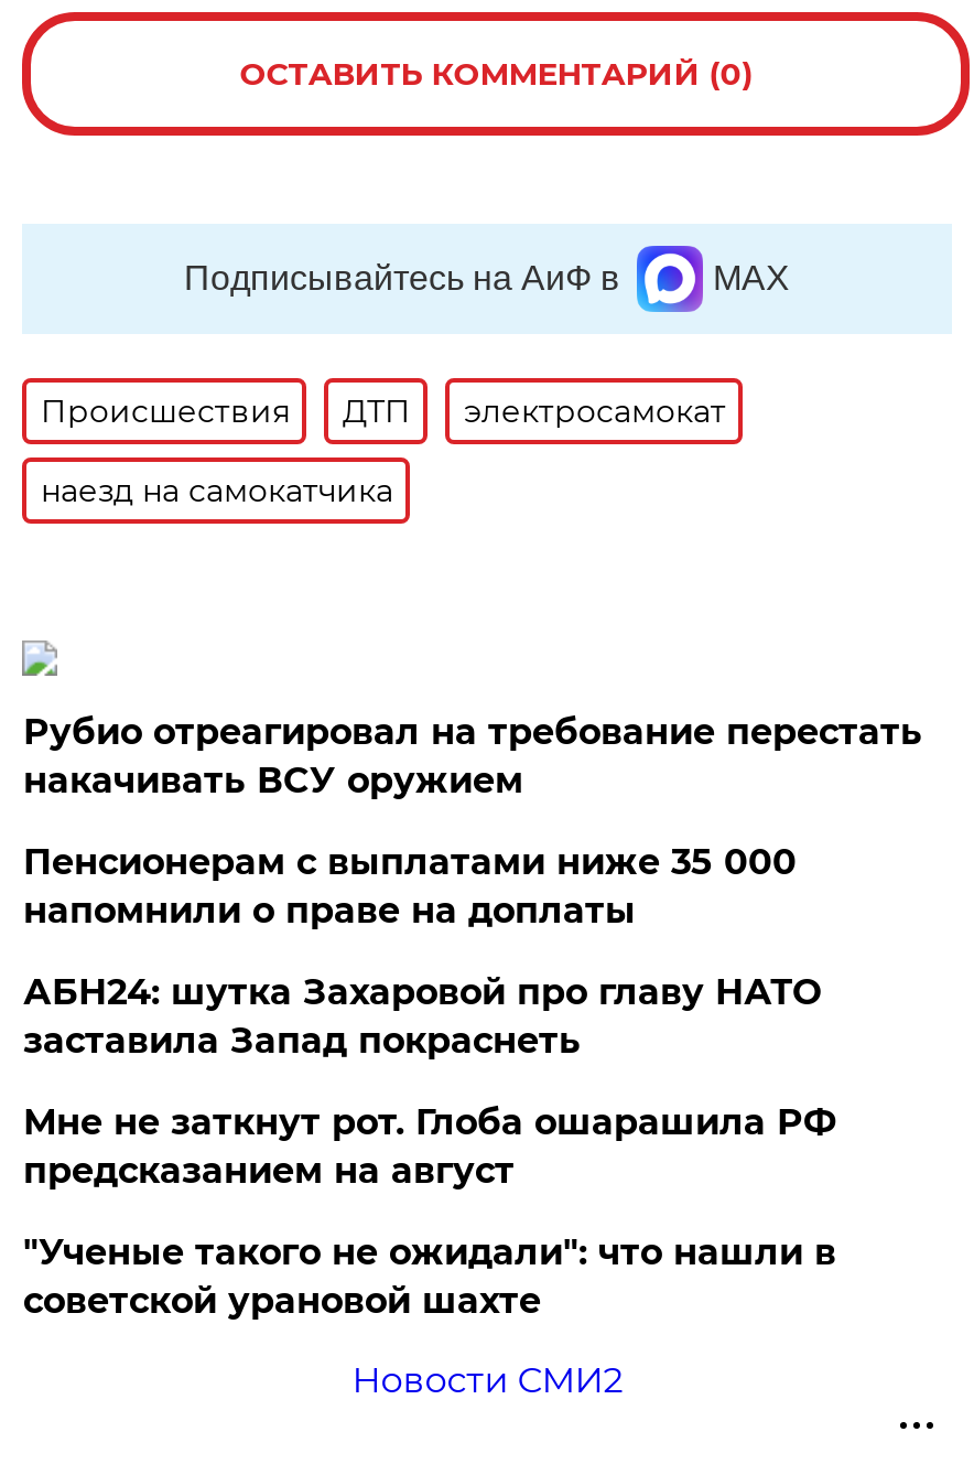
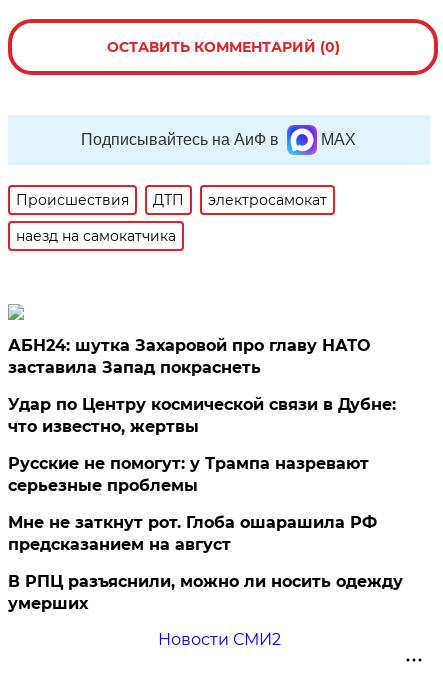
- Рубио отреагировал на требование перестать
- накачивать ВСУ оружием
- Пенсионерам с выплатами ниже 35 000
- напомнили о праве на доплаты

moved up: АБН24: шутка Захаровой про главу НАТО | заставила Запад покраснеть

+ Удар по Центру космической связи в Дубне:
+ что известно, жертвы
+ Русские не помогут: у Трампа назревают
+ серьезные проблемы

- "Ученые такого не ожидали": что нашли в
- советской урановой шахте
+ В РПЦ разъяснили, можно ли носить одежду
+ умерших
